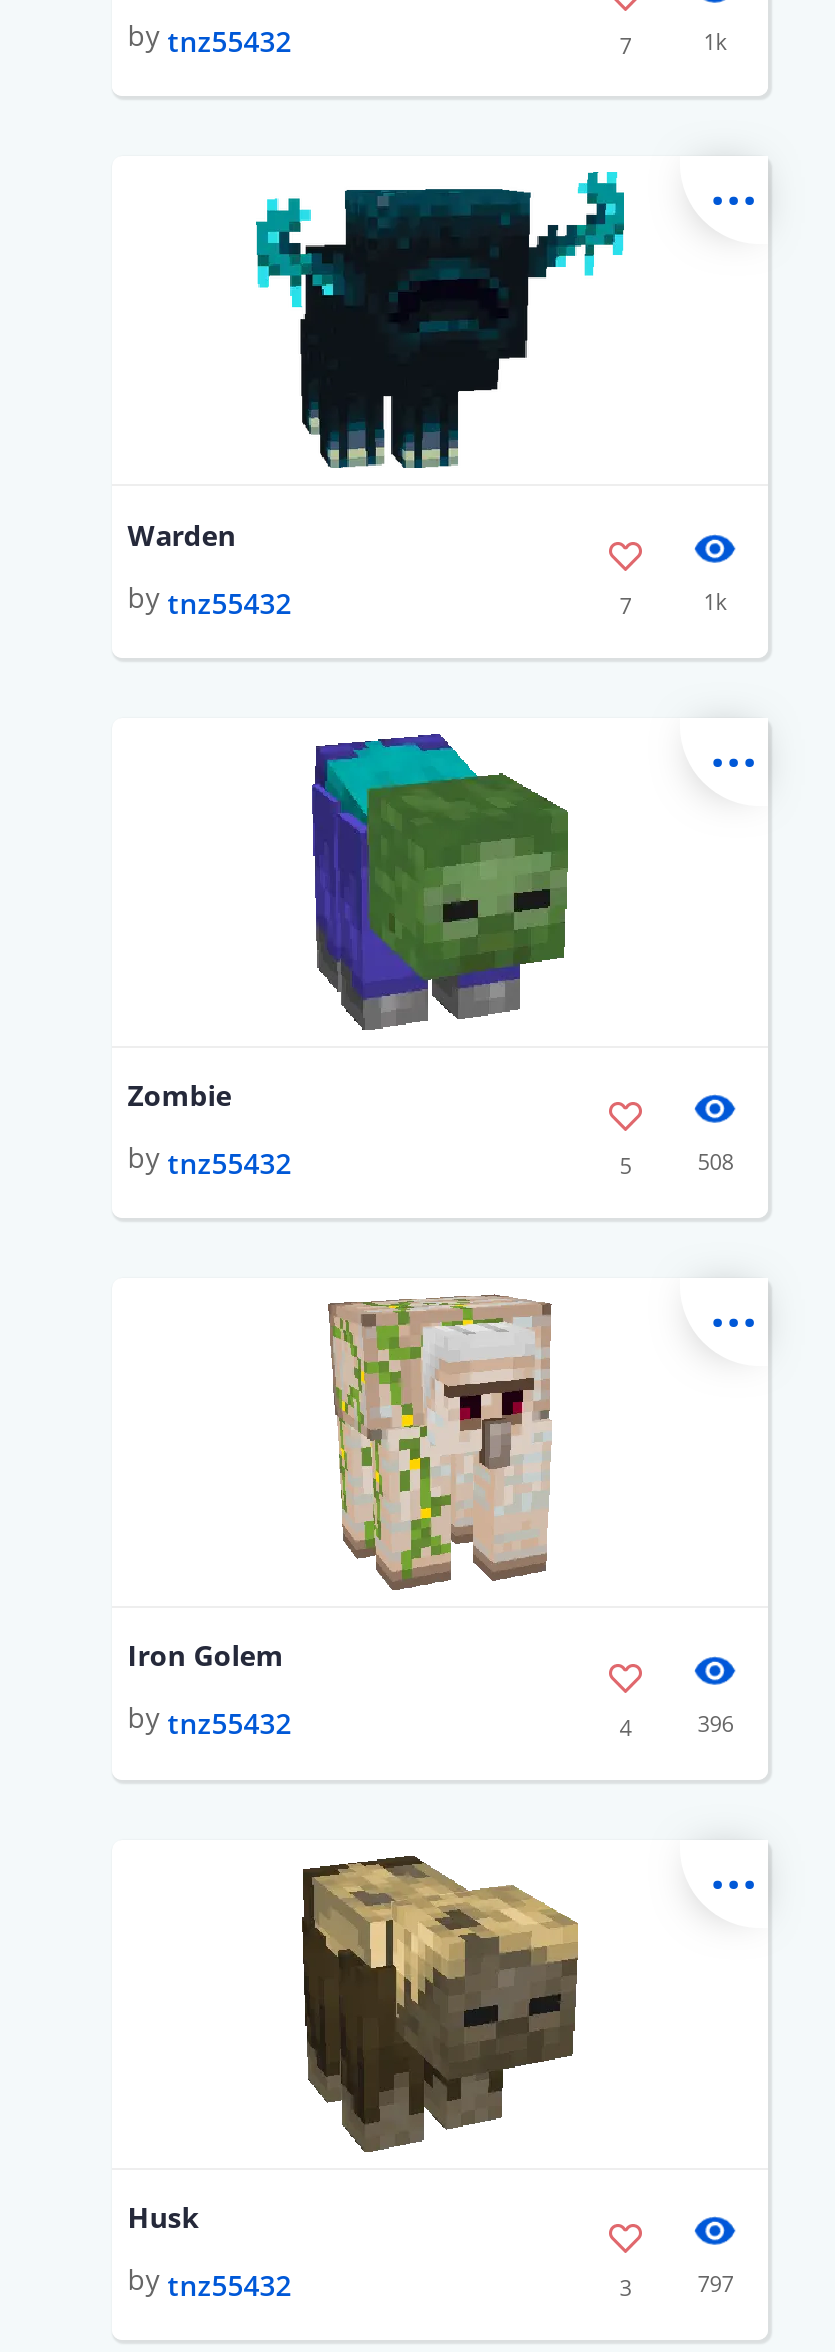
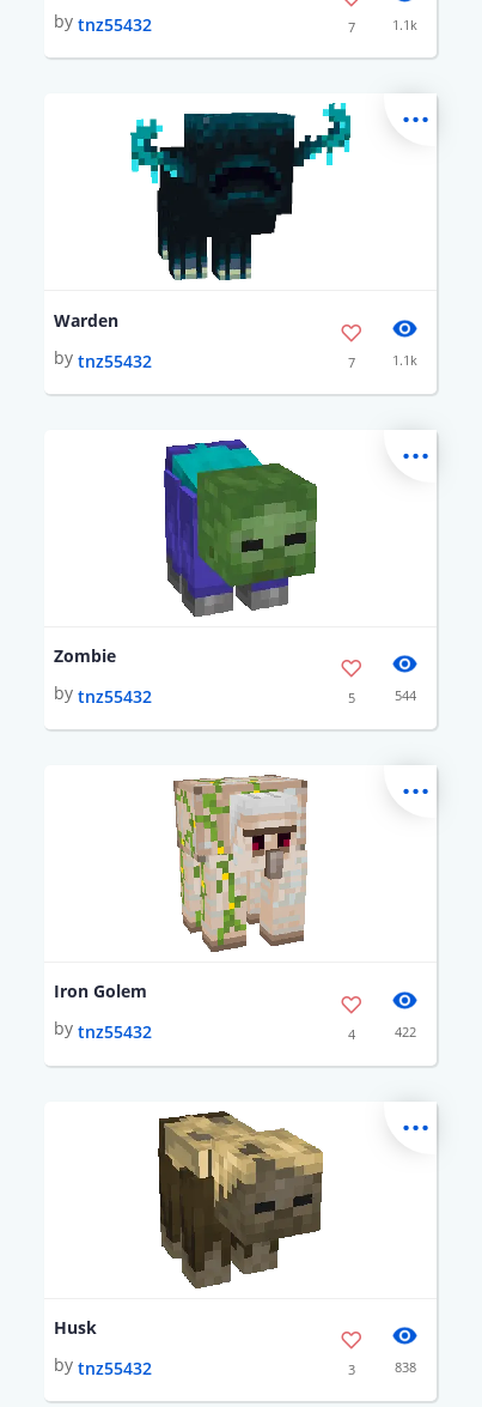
- 1k
+ 1.1k

- 1k
+ 1.1k

- 508
+ 544

- 396
+ 422

- 797
+ 838
